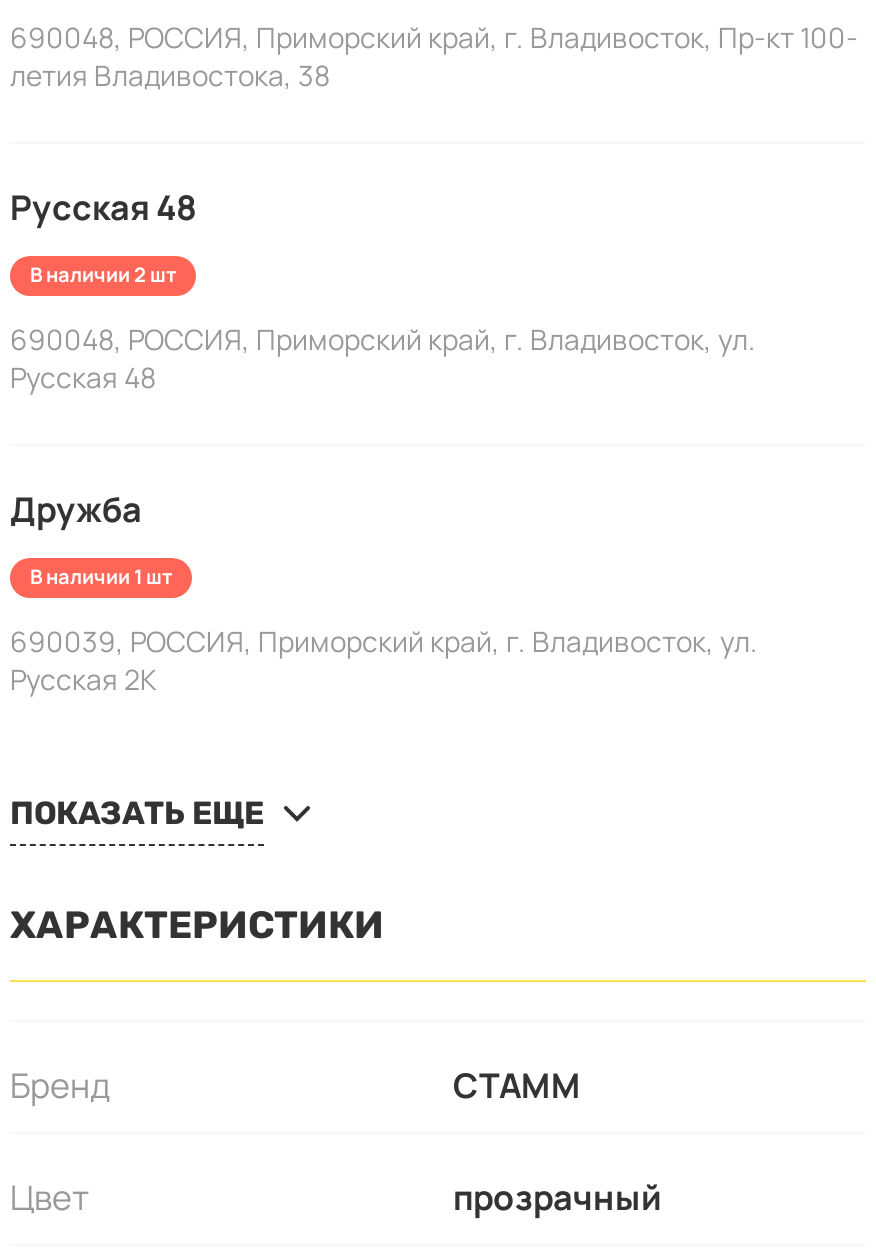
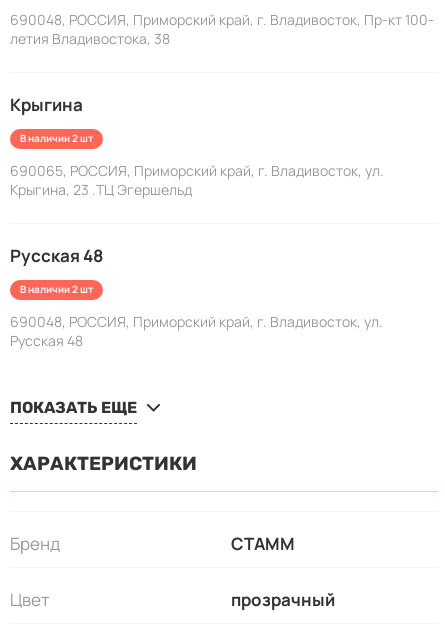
+ Крыгина
+ В наличии 2 шт
+ 690065, РОССИЯ, Приморский край, г. Владивосток, ул.
+ Крыгина, 23 .ТЦ Эгершельд

moved down: Русская 48 | В наличии 2 шт | 690048, РОССИЯ, Приморский край, г. Владивосток, ул. | Русская 48

- Дружба
- В наличии 1 шт
- 690039, РОССИЯ, Приморский край, г. Владивосток, ул.
- Русская 2К
